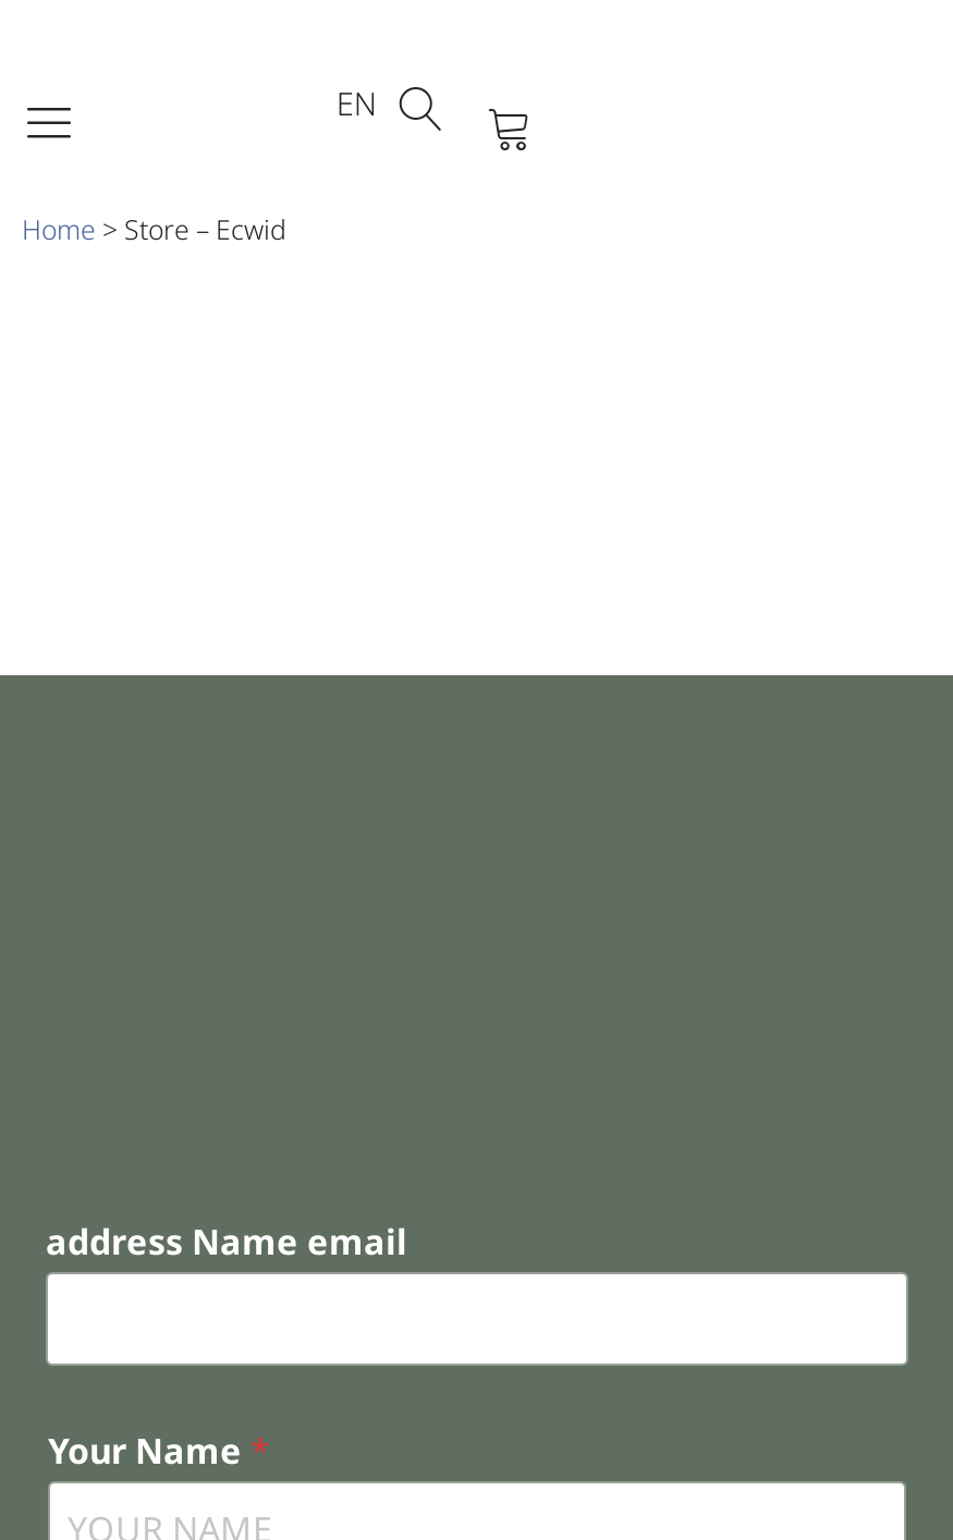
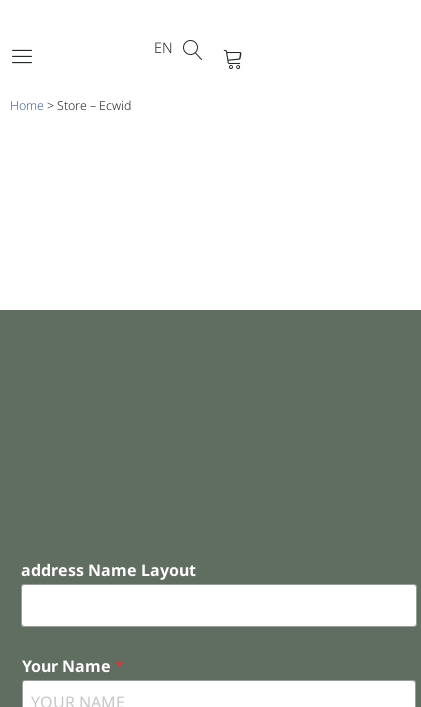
- address Name email
+ address Name Layout
